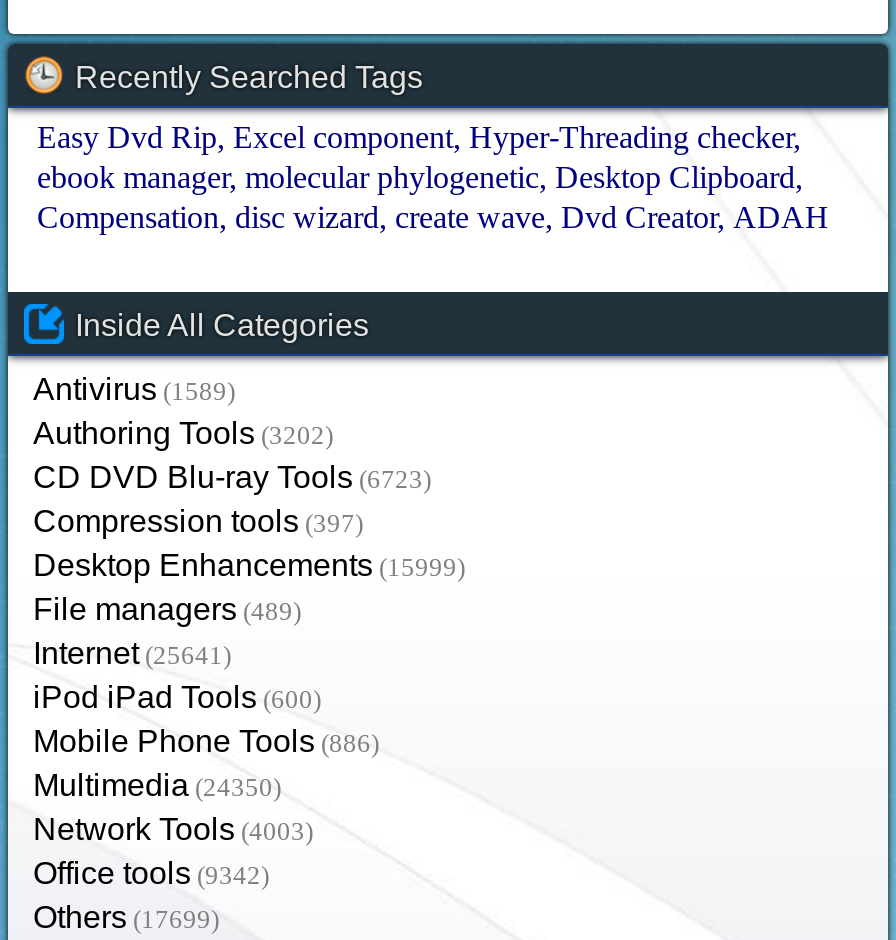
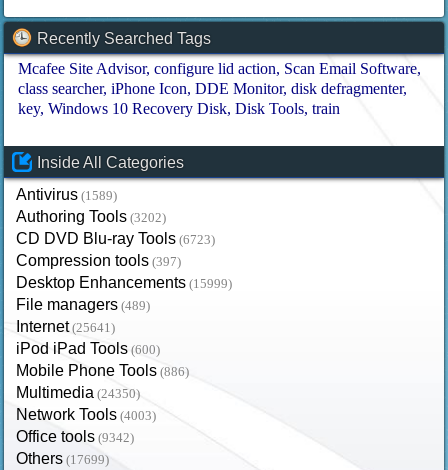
- Easy Dvd Rip Excel component Hyper-Threading checker
- ebook manager molecular phylogenetic Desktop Clipboard
- Compensation disc wizard create wave Dvd Creator ADAH
+ Mcafee Site Advisor configure lid action Scan Email Software
+ class searcher iPhone Icon DDE Monitor disk defragmenter
+ key Windows 10 Recovery Disk Disk Tools train
